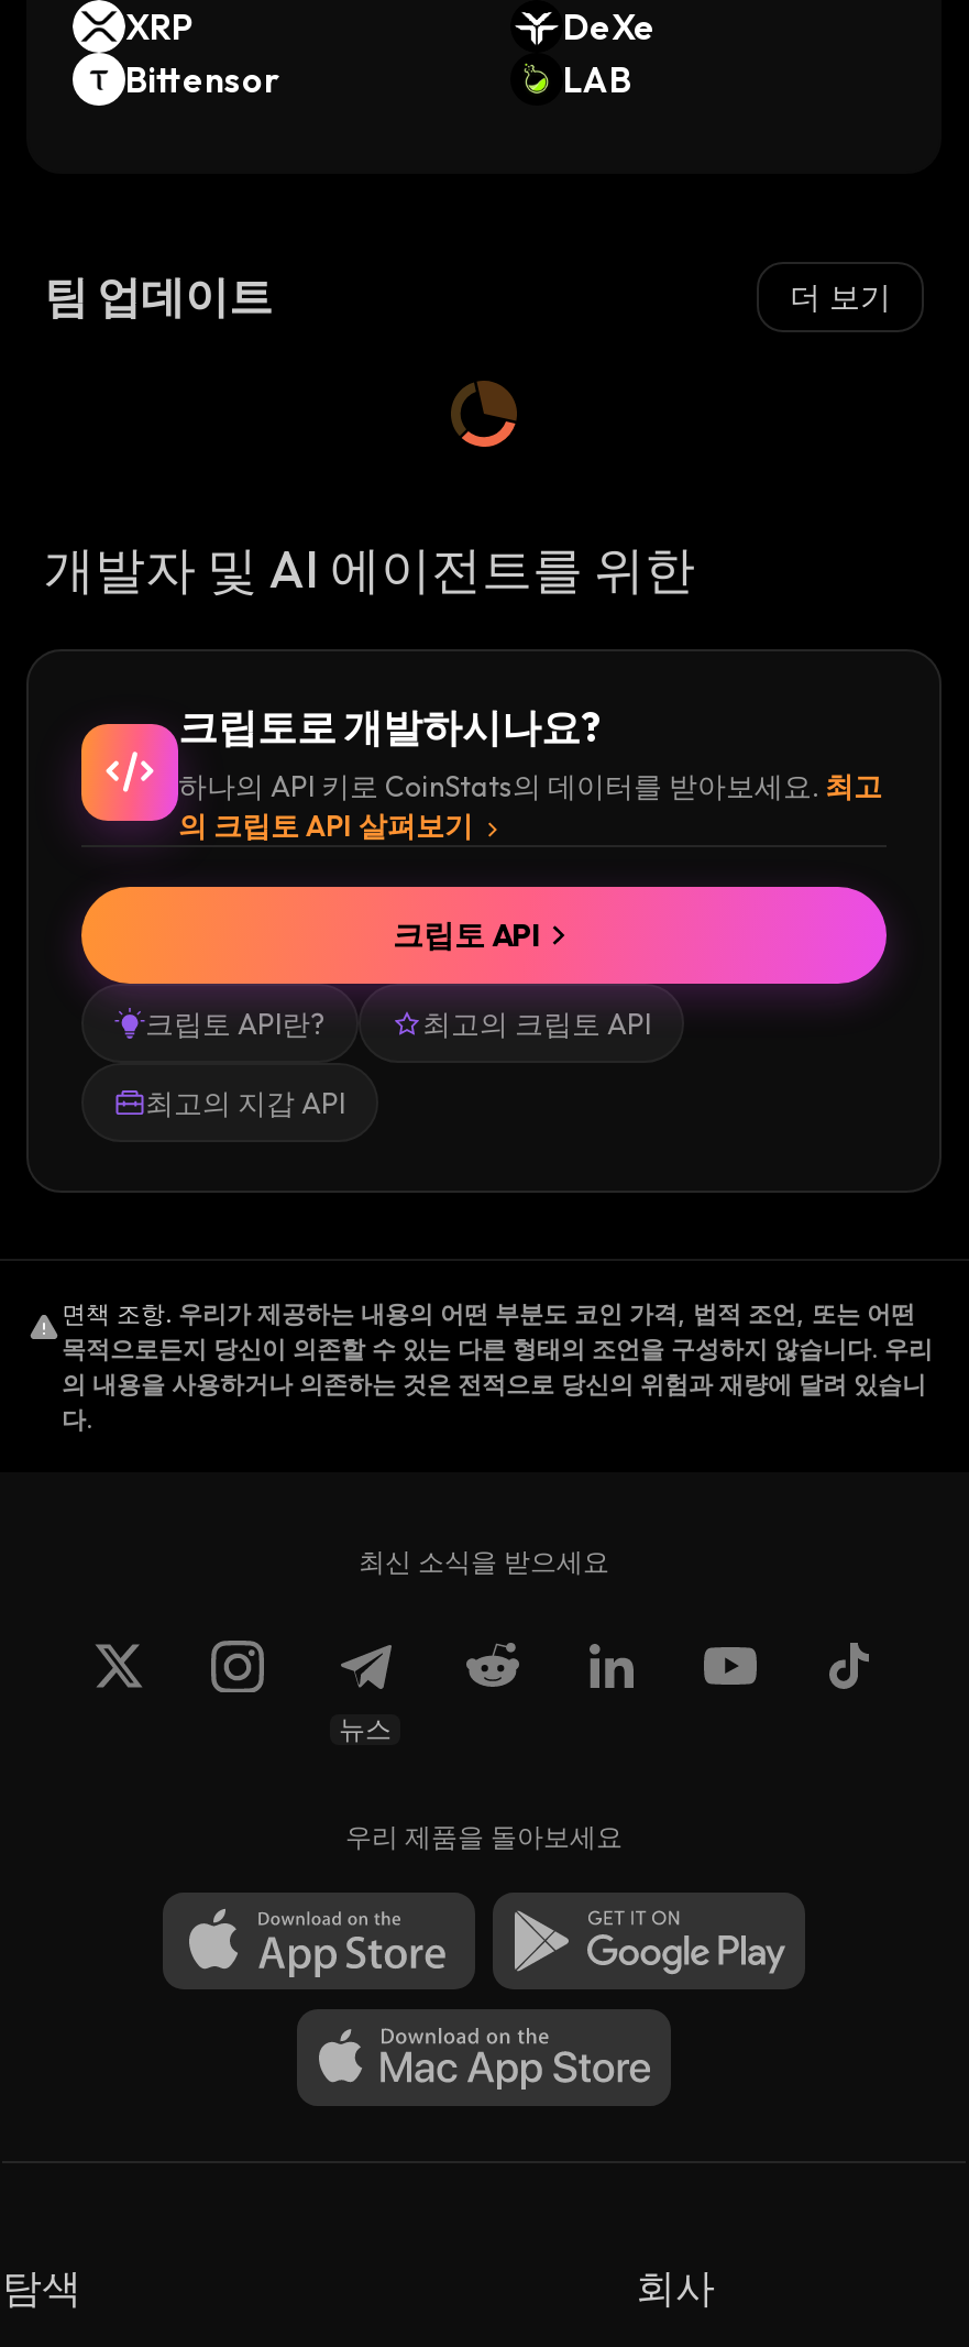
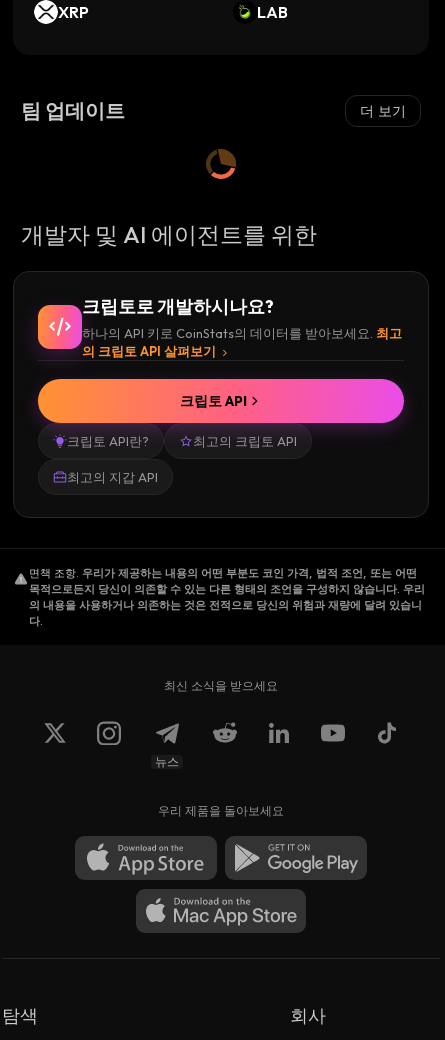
- DeXe
- Bittensor
